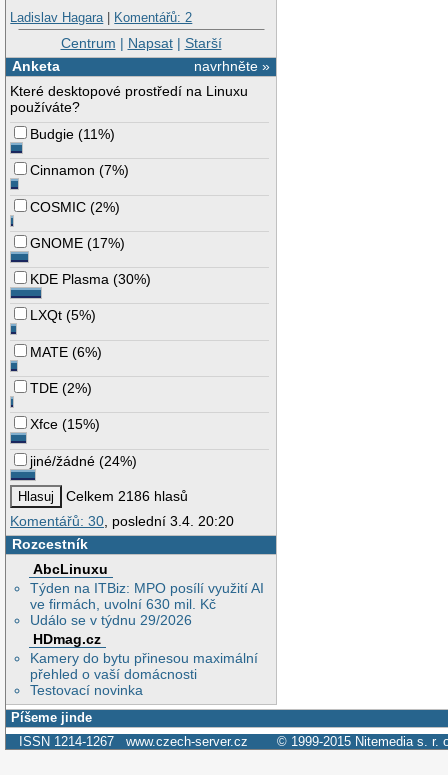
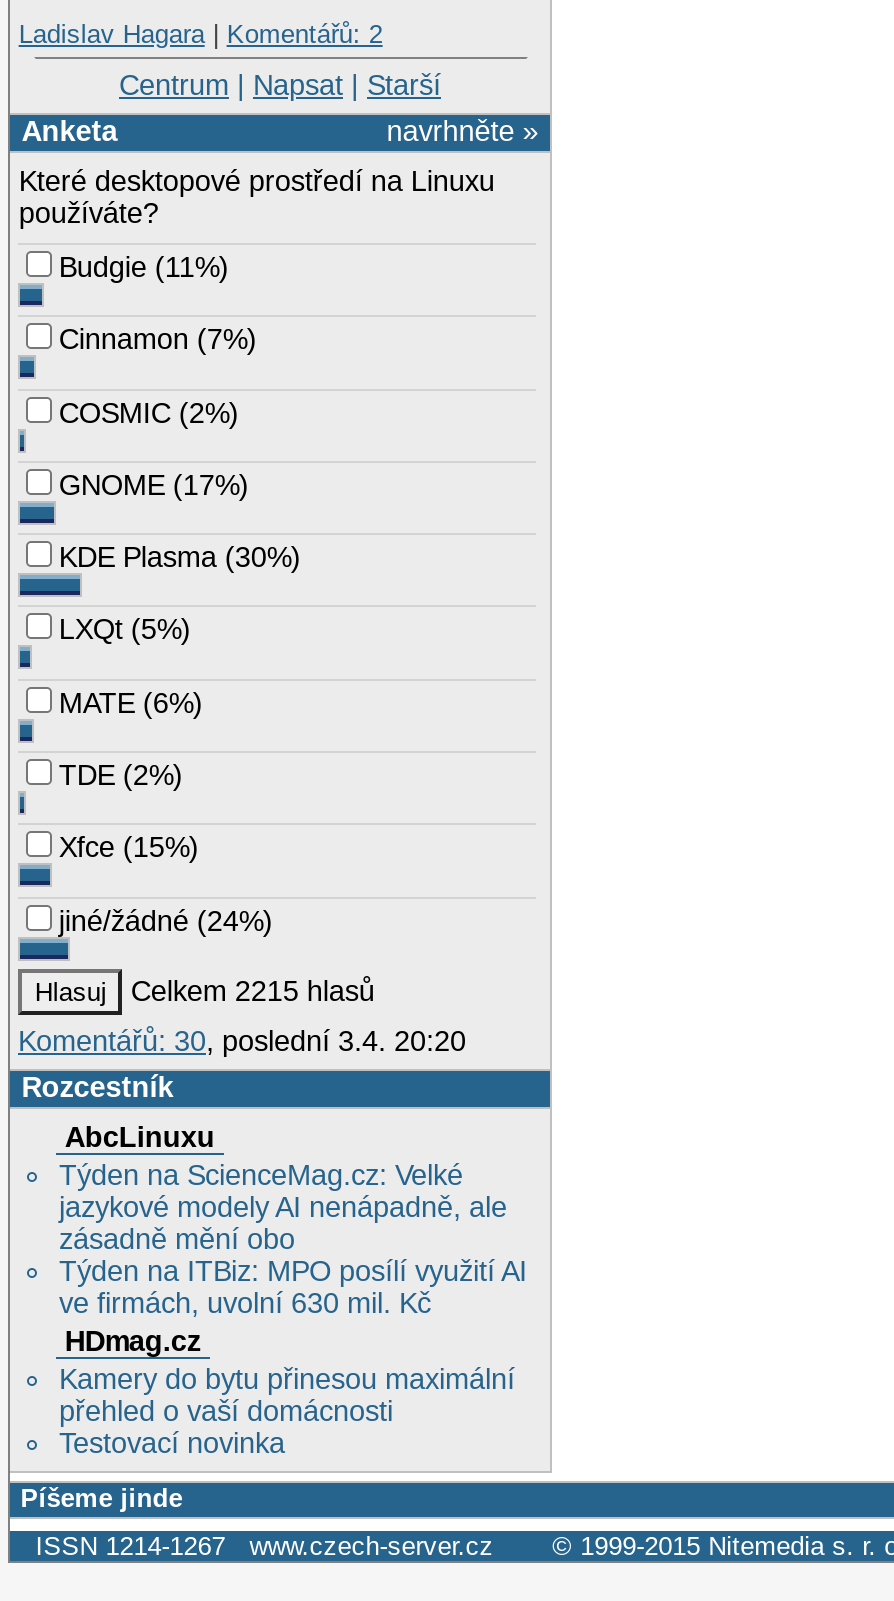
- Celkem 2186 hlasů
+ Celkem 2215 hlasů

+ Týden na ScienceMag.cz: Velké
+ jazykové modely AI nenápadně, ale
+ zásadně mění obo

moved down: Týden na ITBiz: MPO posílí využití AI | ve firmách, uvolní 630 mil. Kč

- Událo se v týdnu 29/2026
